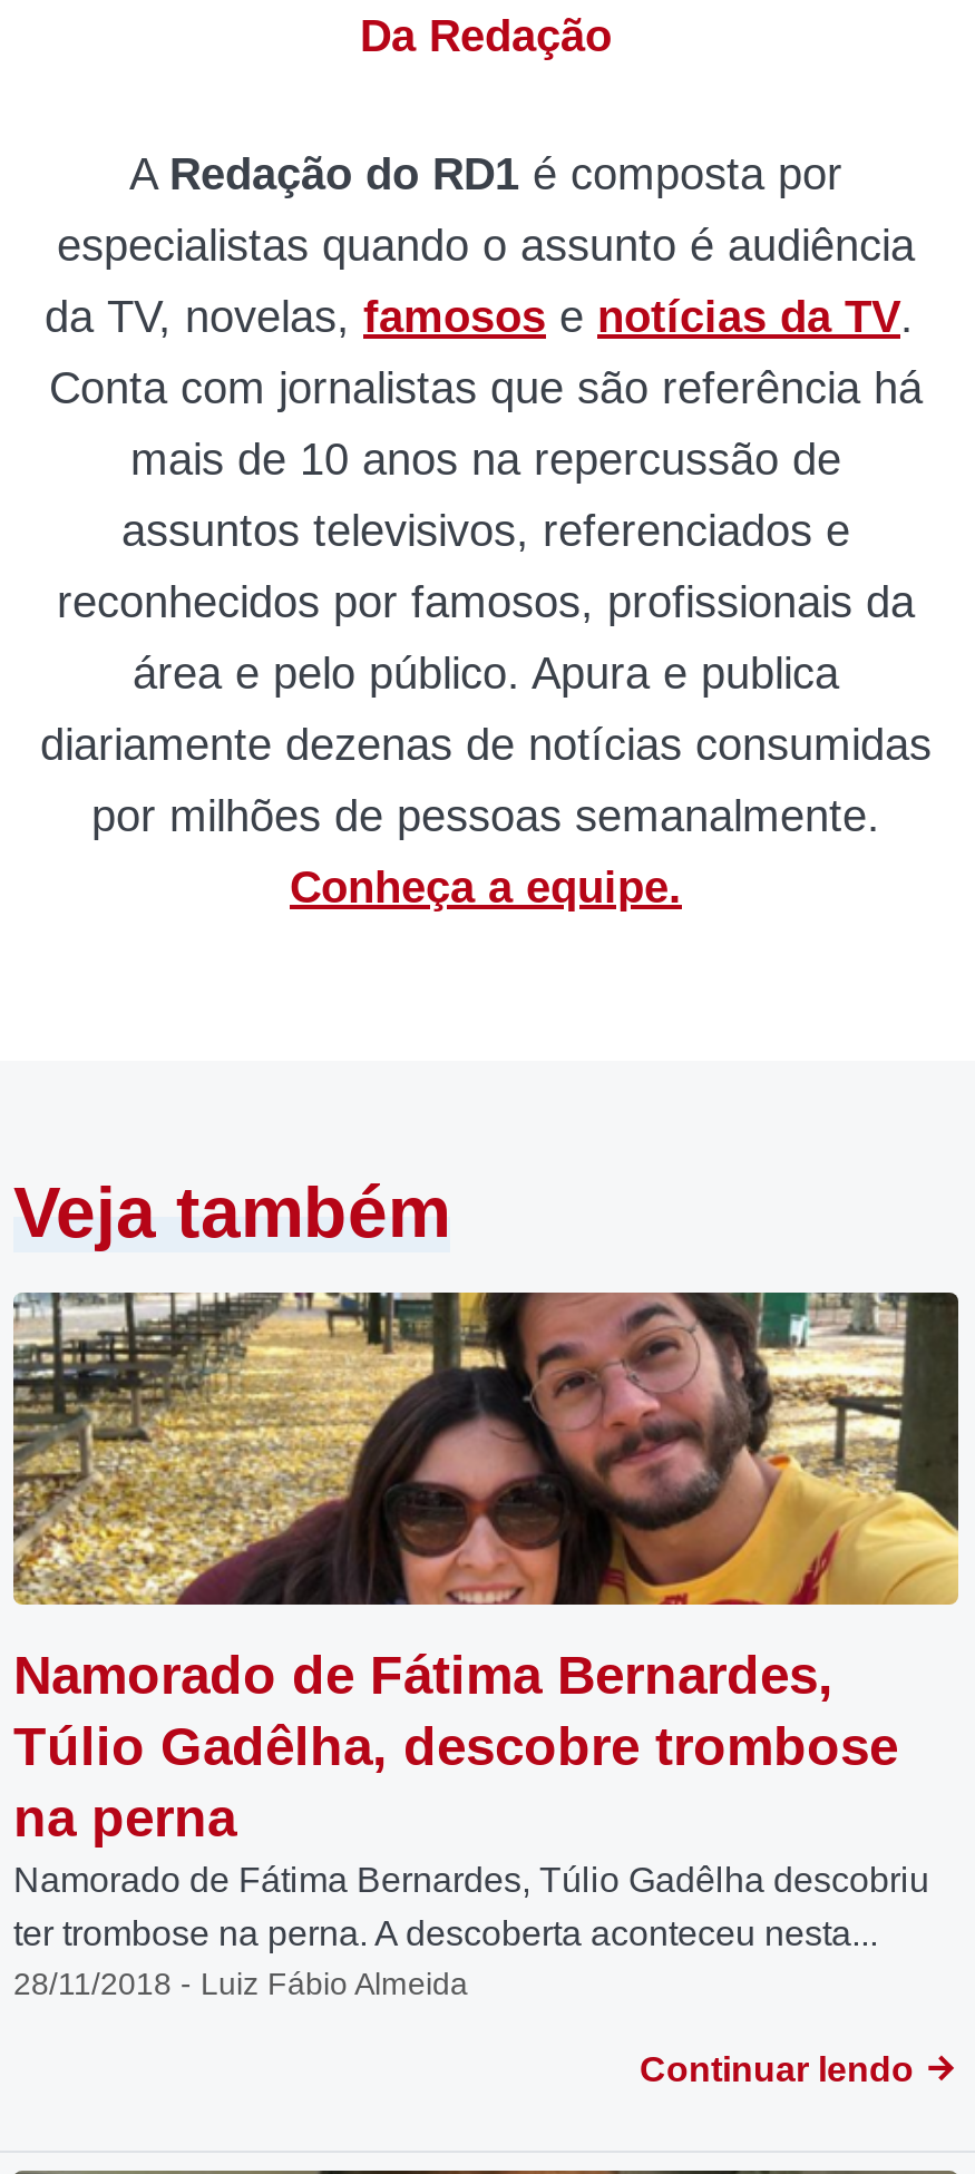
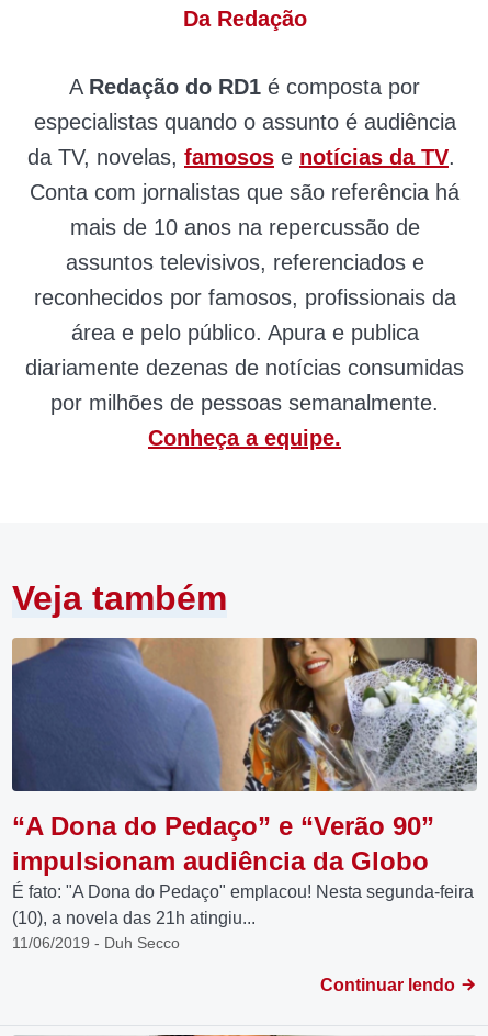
- [image]
- Namorado de Fátima Bernardes,
- Túlio Gadêlha, descobre trombose
- na perna
- Namorado de Fátima Bernardes, Túlio Gadêlha descobriu
- ter trombose na perna. A descoberta aconteceu nesta...
- 28/11/2018 - Luiz Fábio Almeida
+ [image]
+ “A Dona do Pedaço” e “Verão 90”
+ impulsionam audiência da Globo
+ É fato: "A Dona do Pedaço" emplacou! Nesta segunda-feira
+ (10), a novela das 21h atingiu...
+ 11/06/2019 - Duh Secco
